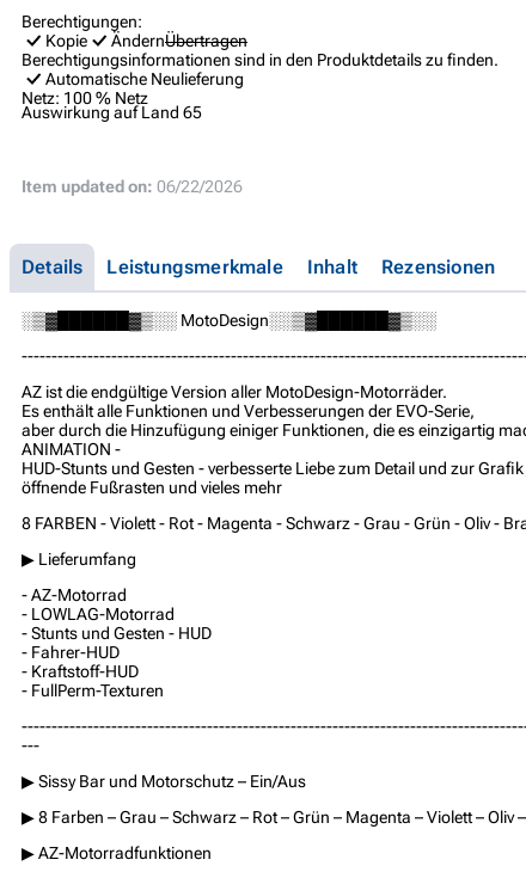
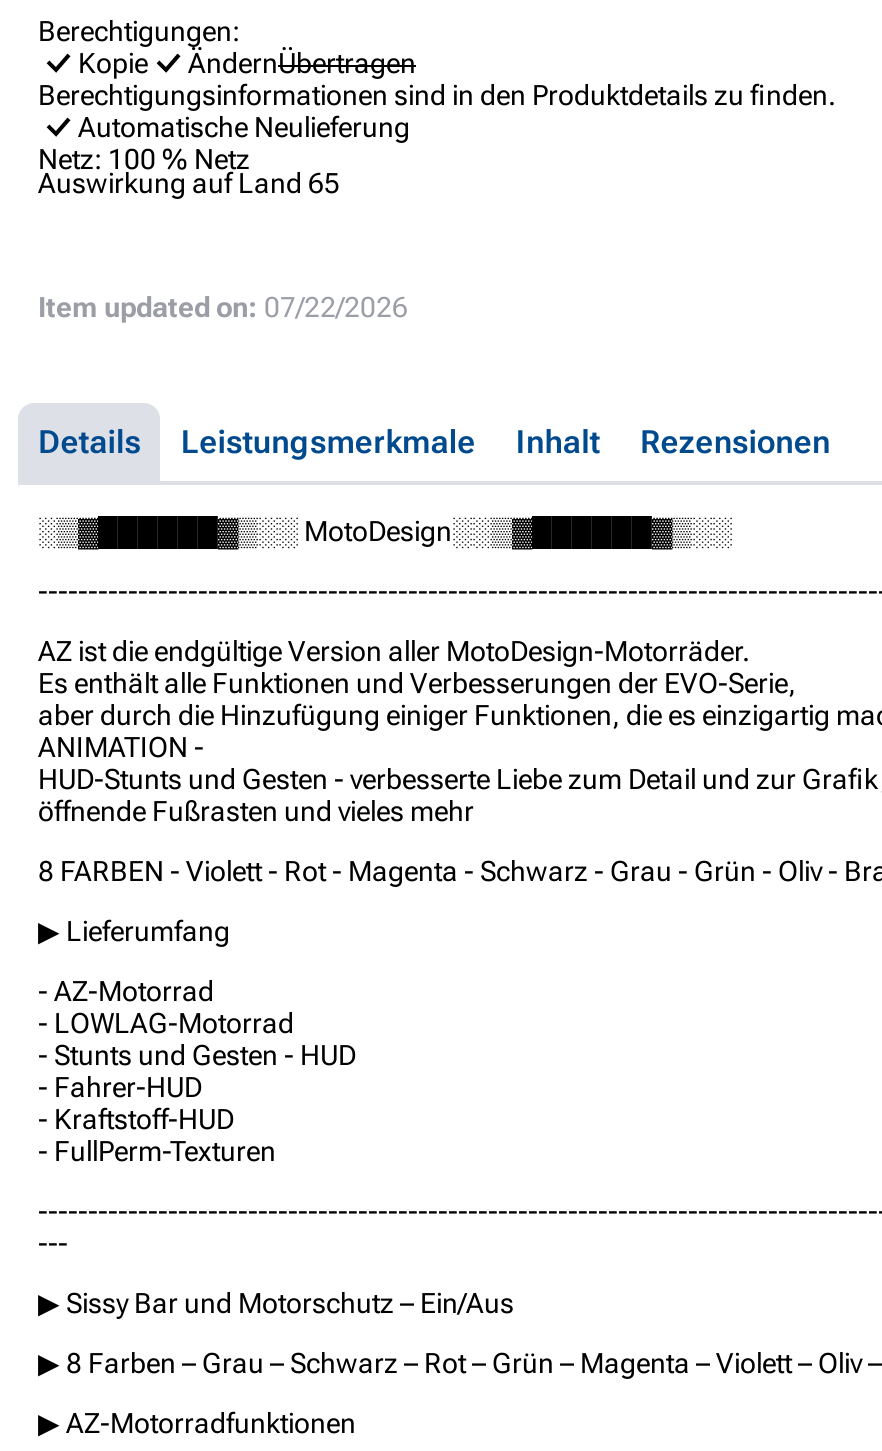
- Item updated on: 06/22/2026
+ Item updated on: 07/22/2026
